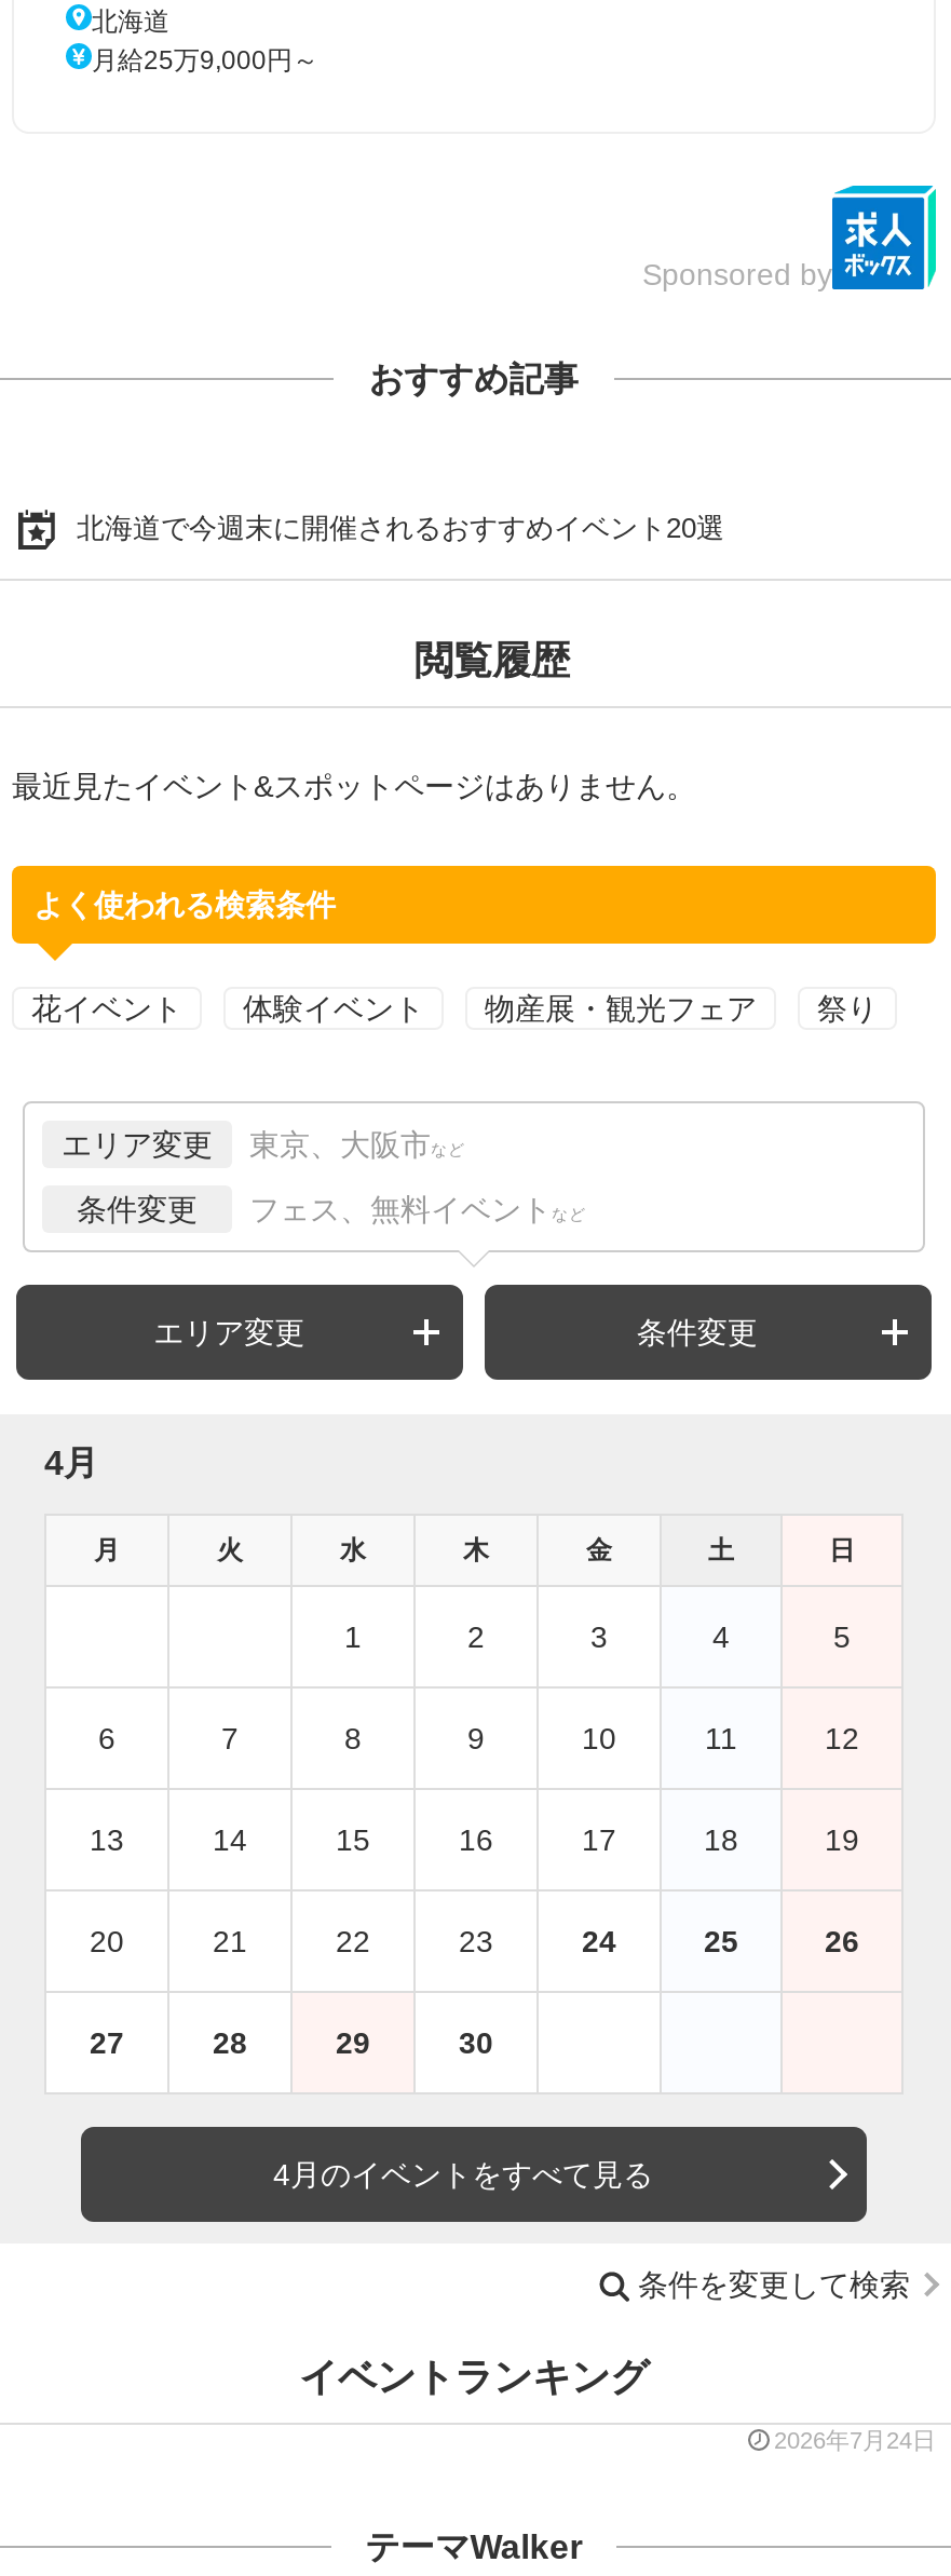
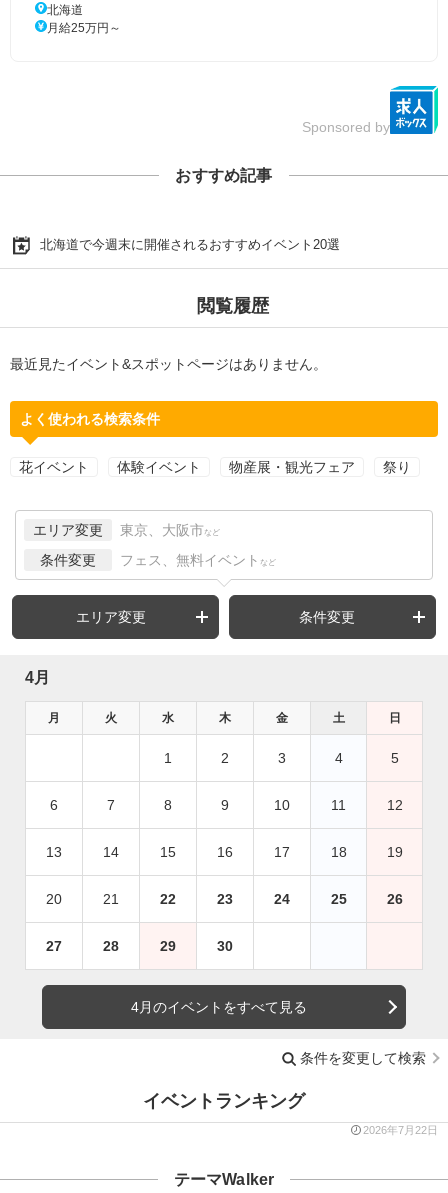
- 月給25万9,000円～
+ 月給25万円～

- 2026年7月24日
+ 2026年7月22日
